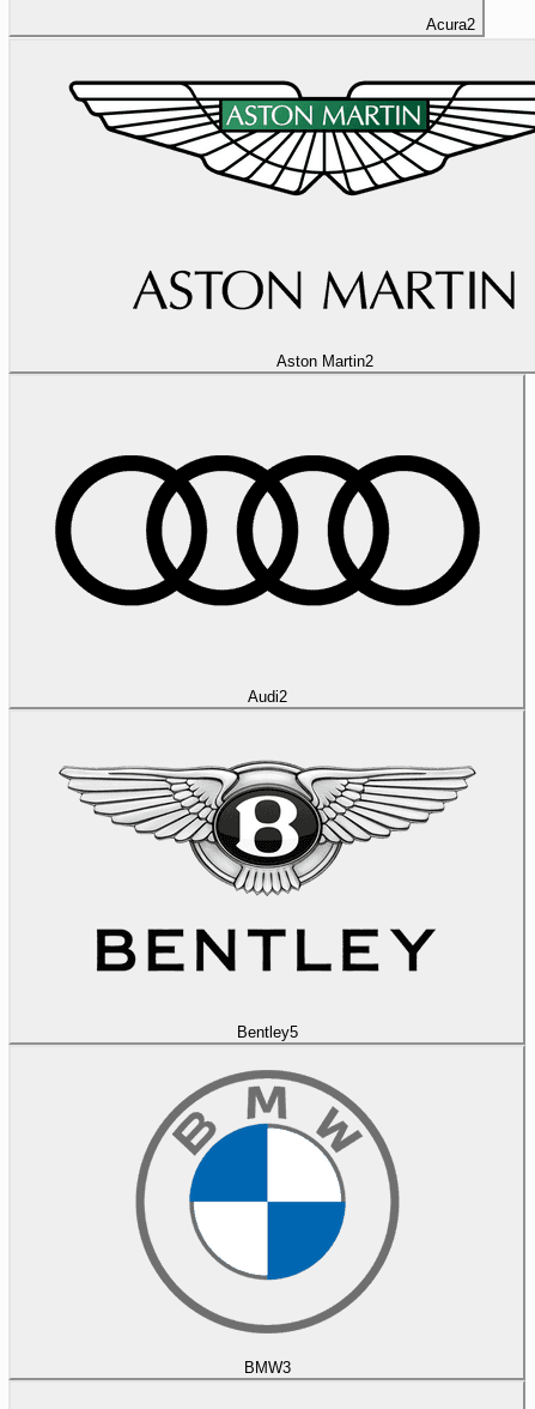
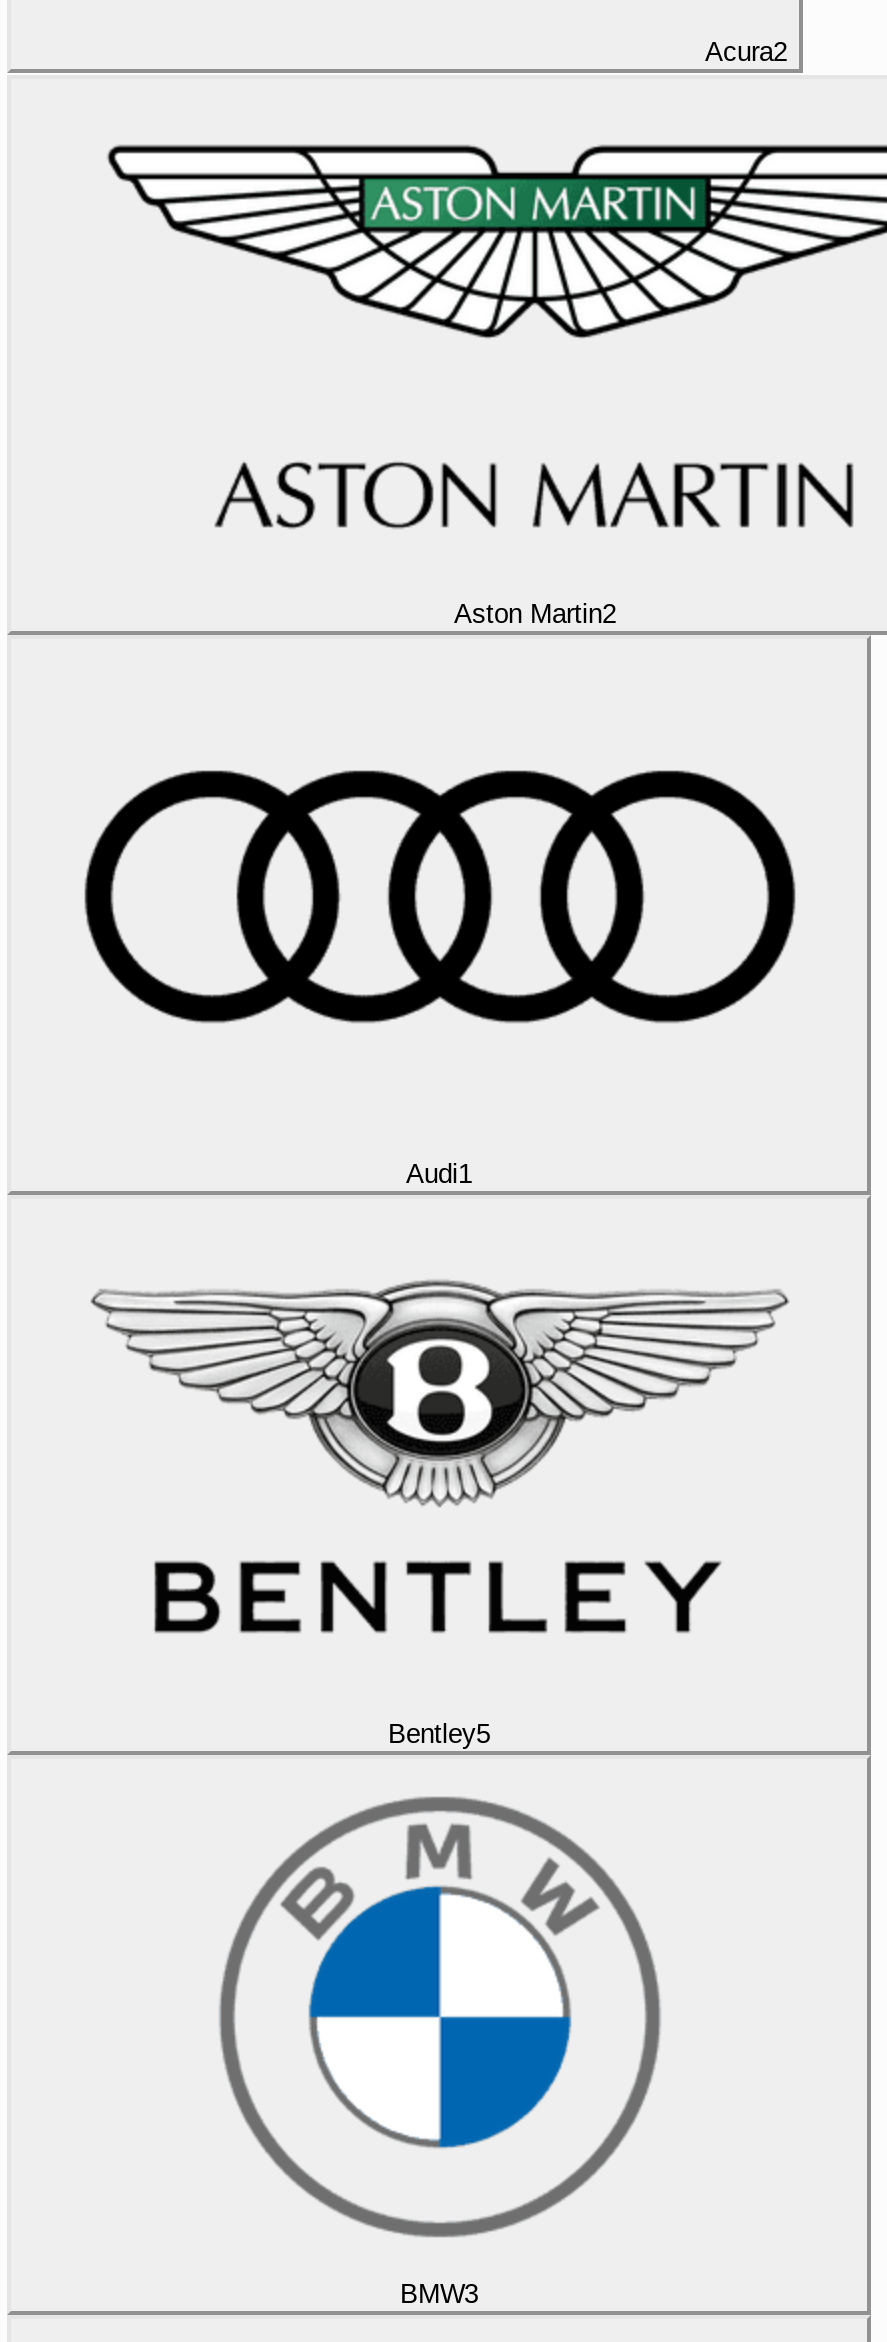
- Audi2
+ Audi1
